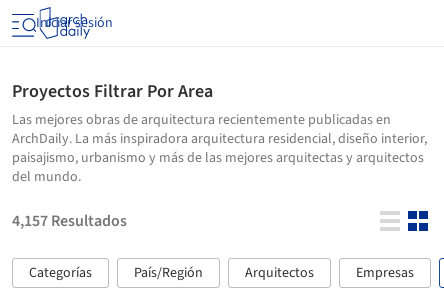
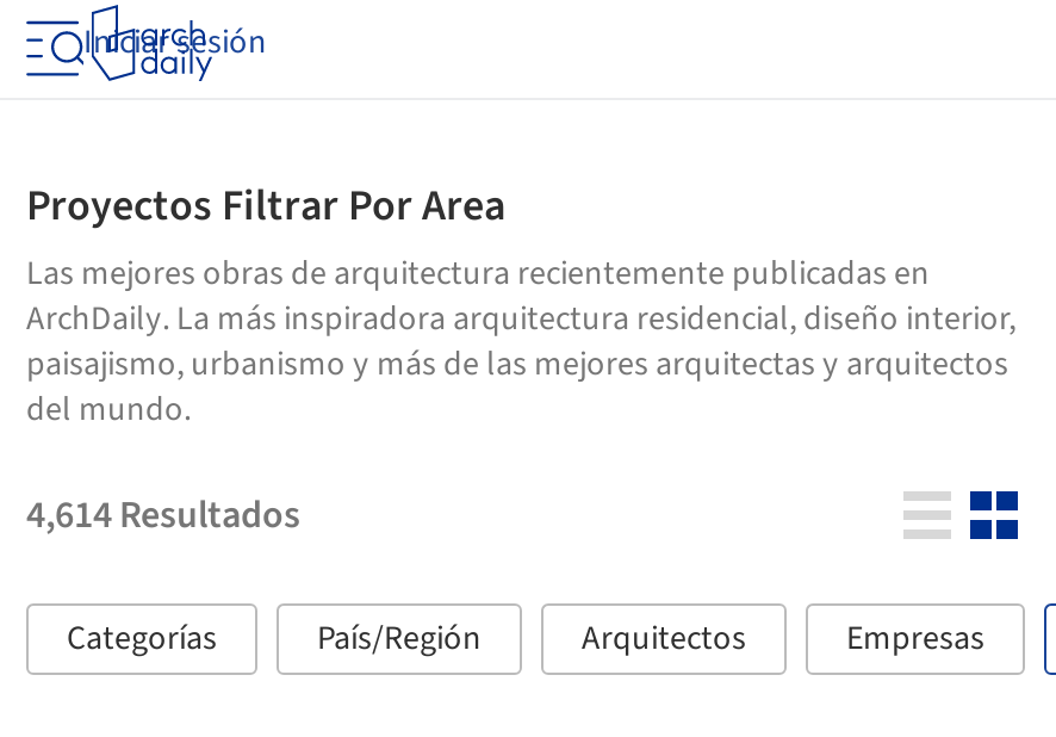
- 4,157 Resultados
+ 4,614 Resultados
